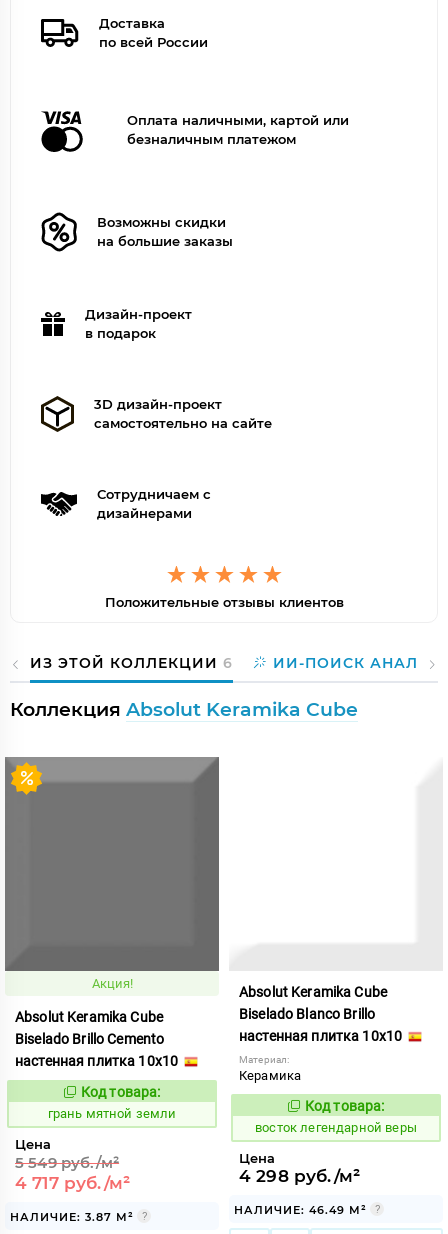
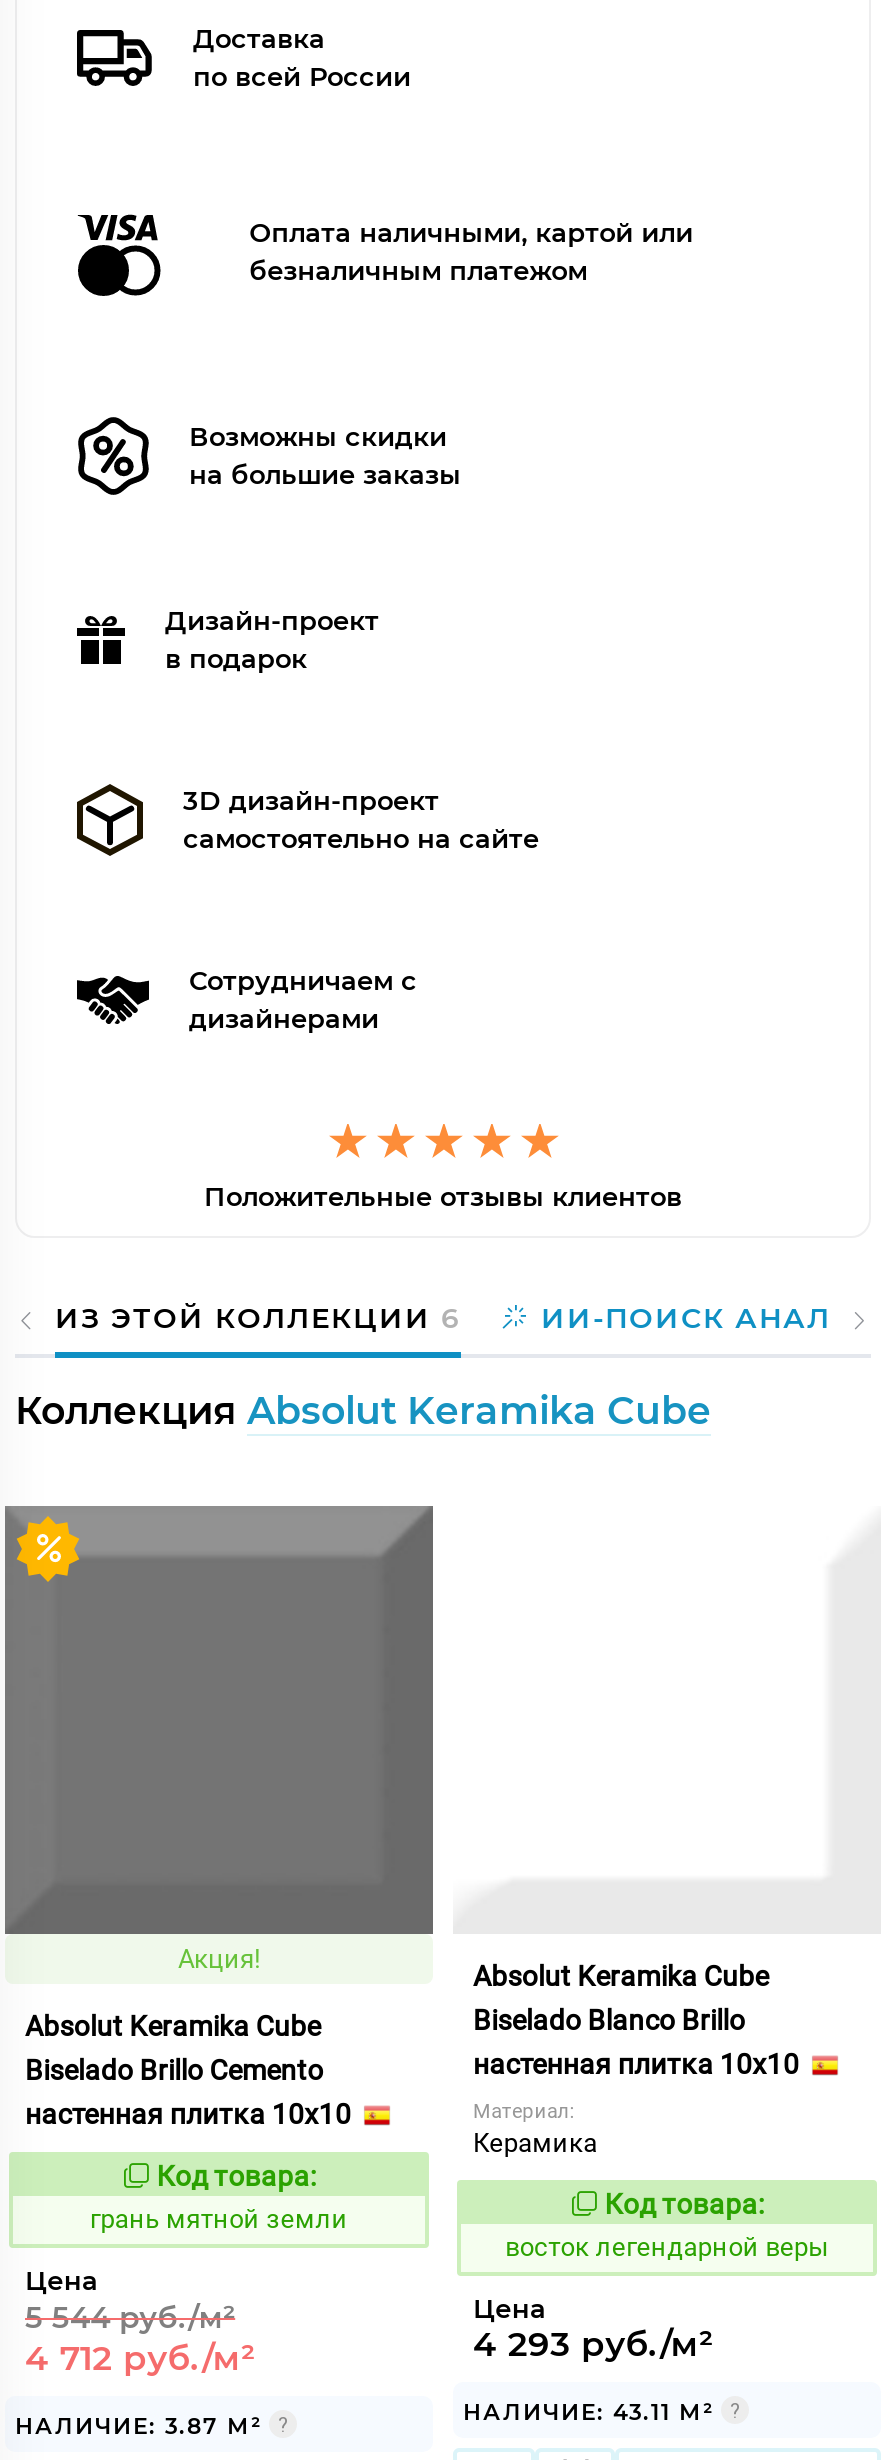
- 5 549 руб./м²
+ 5 544 руб./м²

- 4 298 руб./м²
+ 4 293 руб./м²

- 4 717 руб./м²
+ 4 712 руб./м²

- НАЛИЧИЕ: 46.49 М²
+ НАЛИЧИЕ: 43.11 М²
